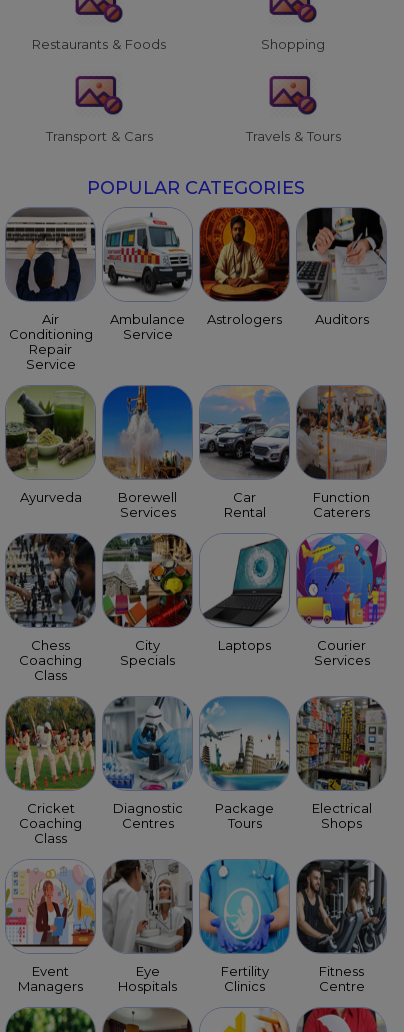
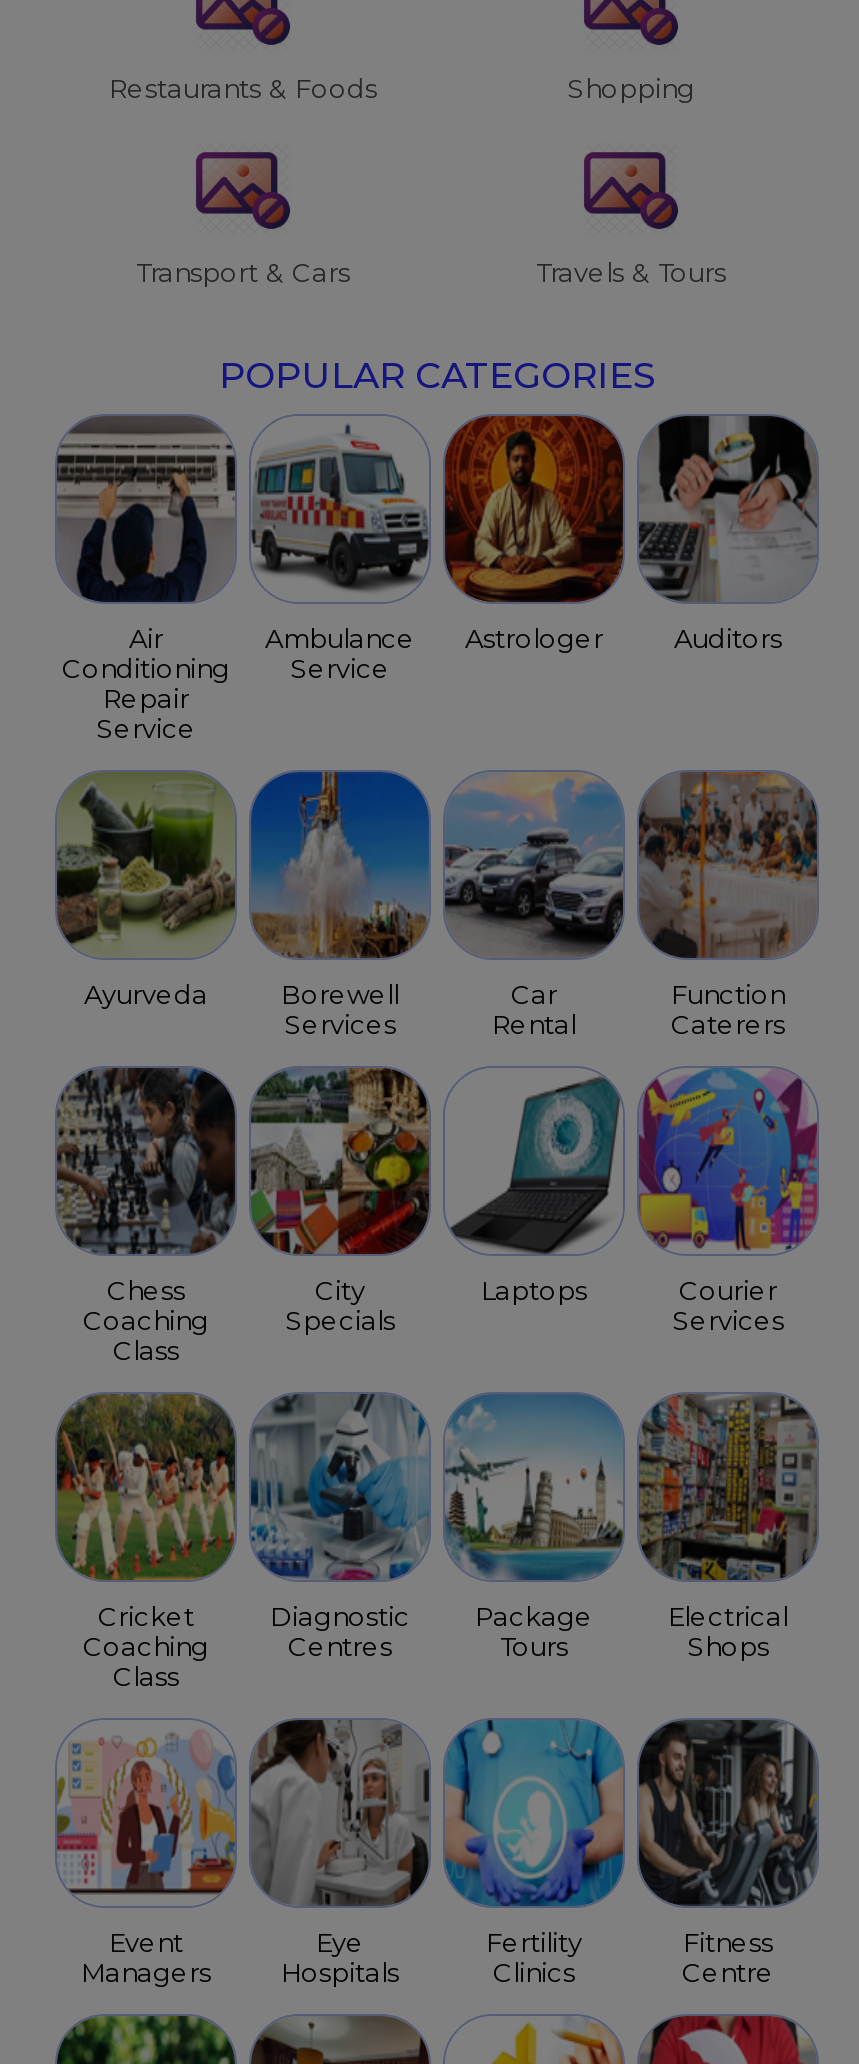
- Astrologers
+ Astrologer
